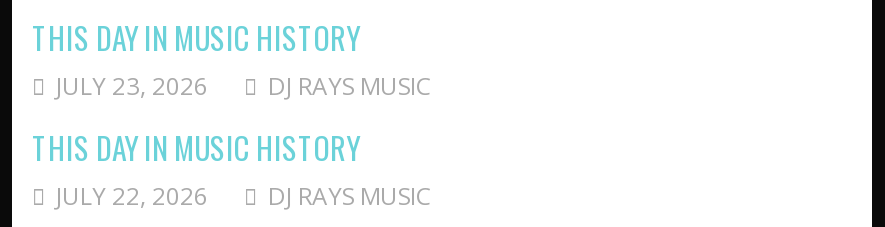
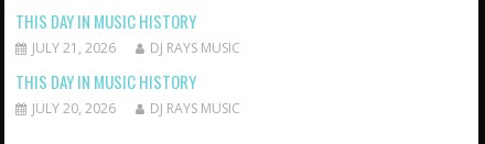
- JULY 23, 2026 DJ RAYS MUSIC
+ JULY 21, 2026 DJ RAYS MUSIC

- JULY 22, 2026 DJ RAYS MUSIC
+ JULY 20, 2026 DJ RAYS MUSIC
